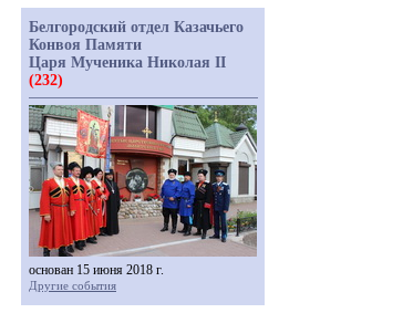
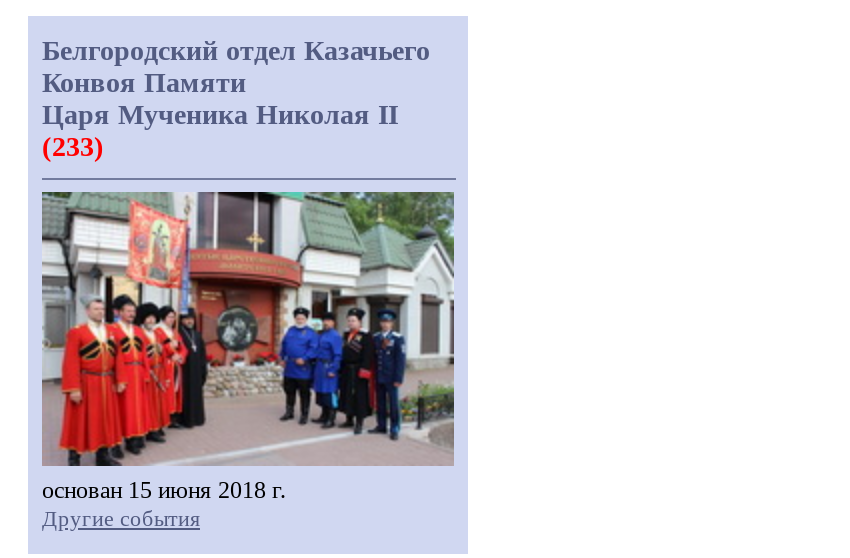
- (232)
+ (233)
